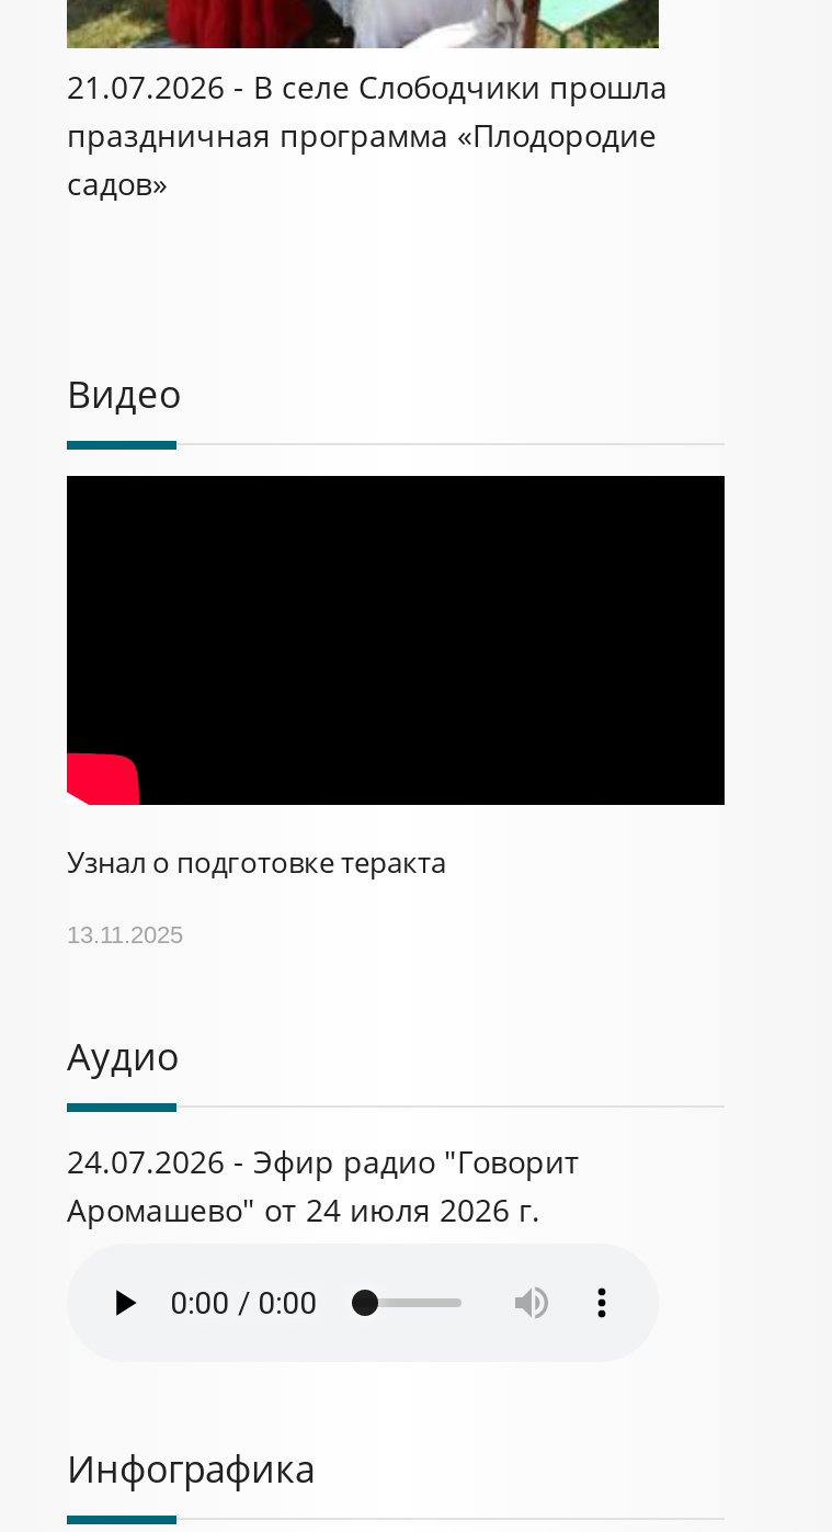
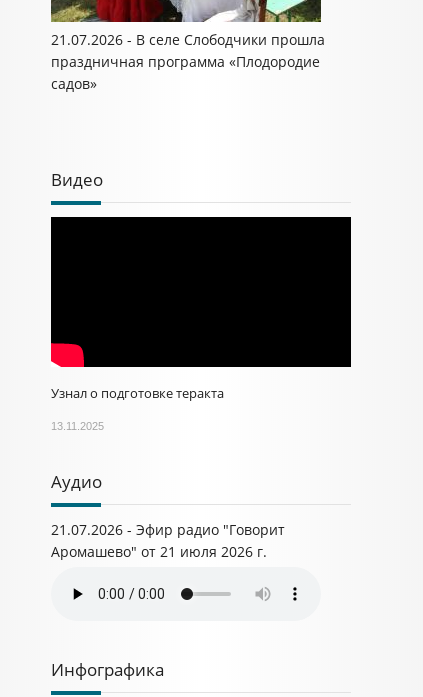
- 24.07.2026 - Эфир радио "Говорит
+ 21.07.2026 - Эфир радио "Говорит

- Аромашево" от 24 июля 2026 г.
+ Аромашево" от 21 июля 2026 г.
